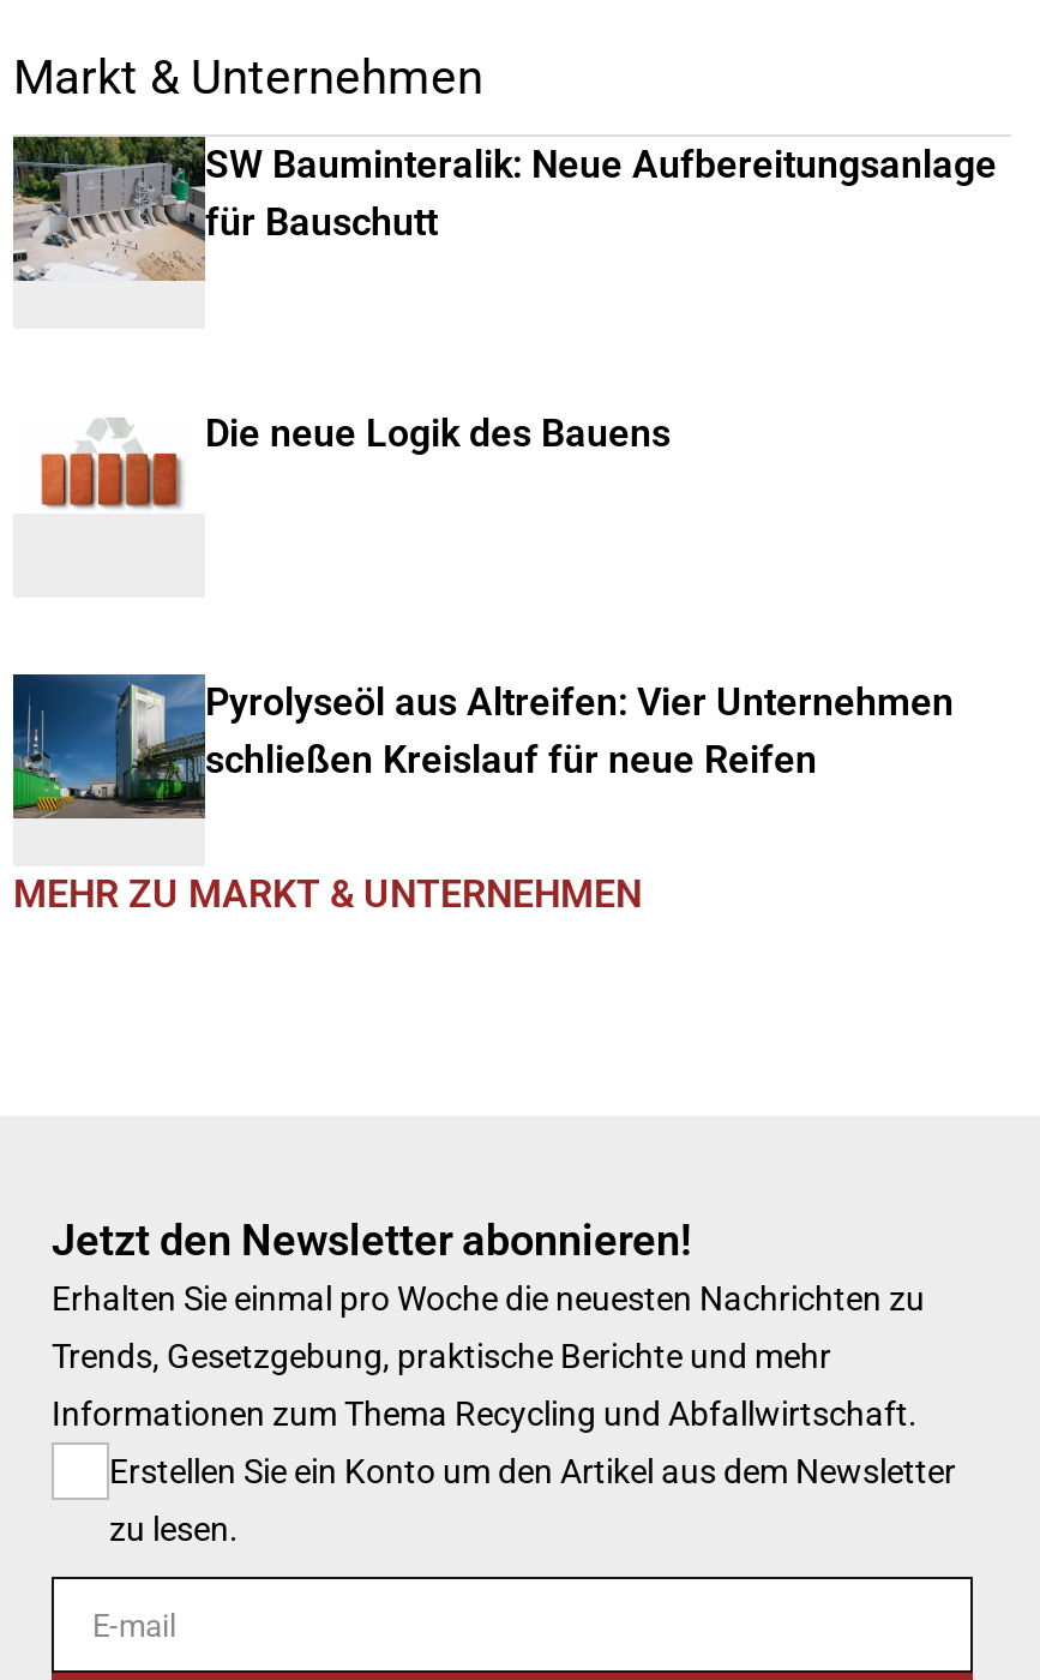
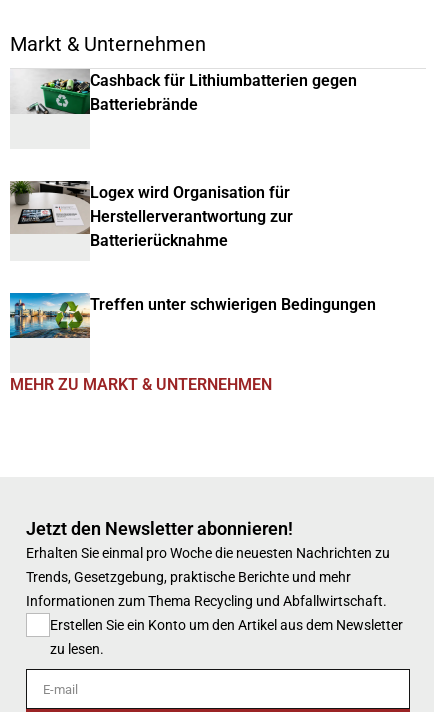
- [image]
- SW Bauminteralik: Neue Aufbereitungsanlage
- für Bauschutt
+ [image]
+ Cashback für Lithiumbatterien gegen
+ Batteriebrände

- [image]
- Die neue Logik des Bauens
+ [image]
+ Logex wird Organisation für
+ Herstellerverantwortung zur
+ Batterierücknahme

- [image]
- Pyrolyseöl aus Altreifen: Vier Unternehmen
- schließen Kreislauf für neue Reifen
+ [image]
+ Treffen unter schwierigen Bedingungen
